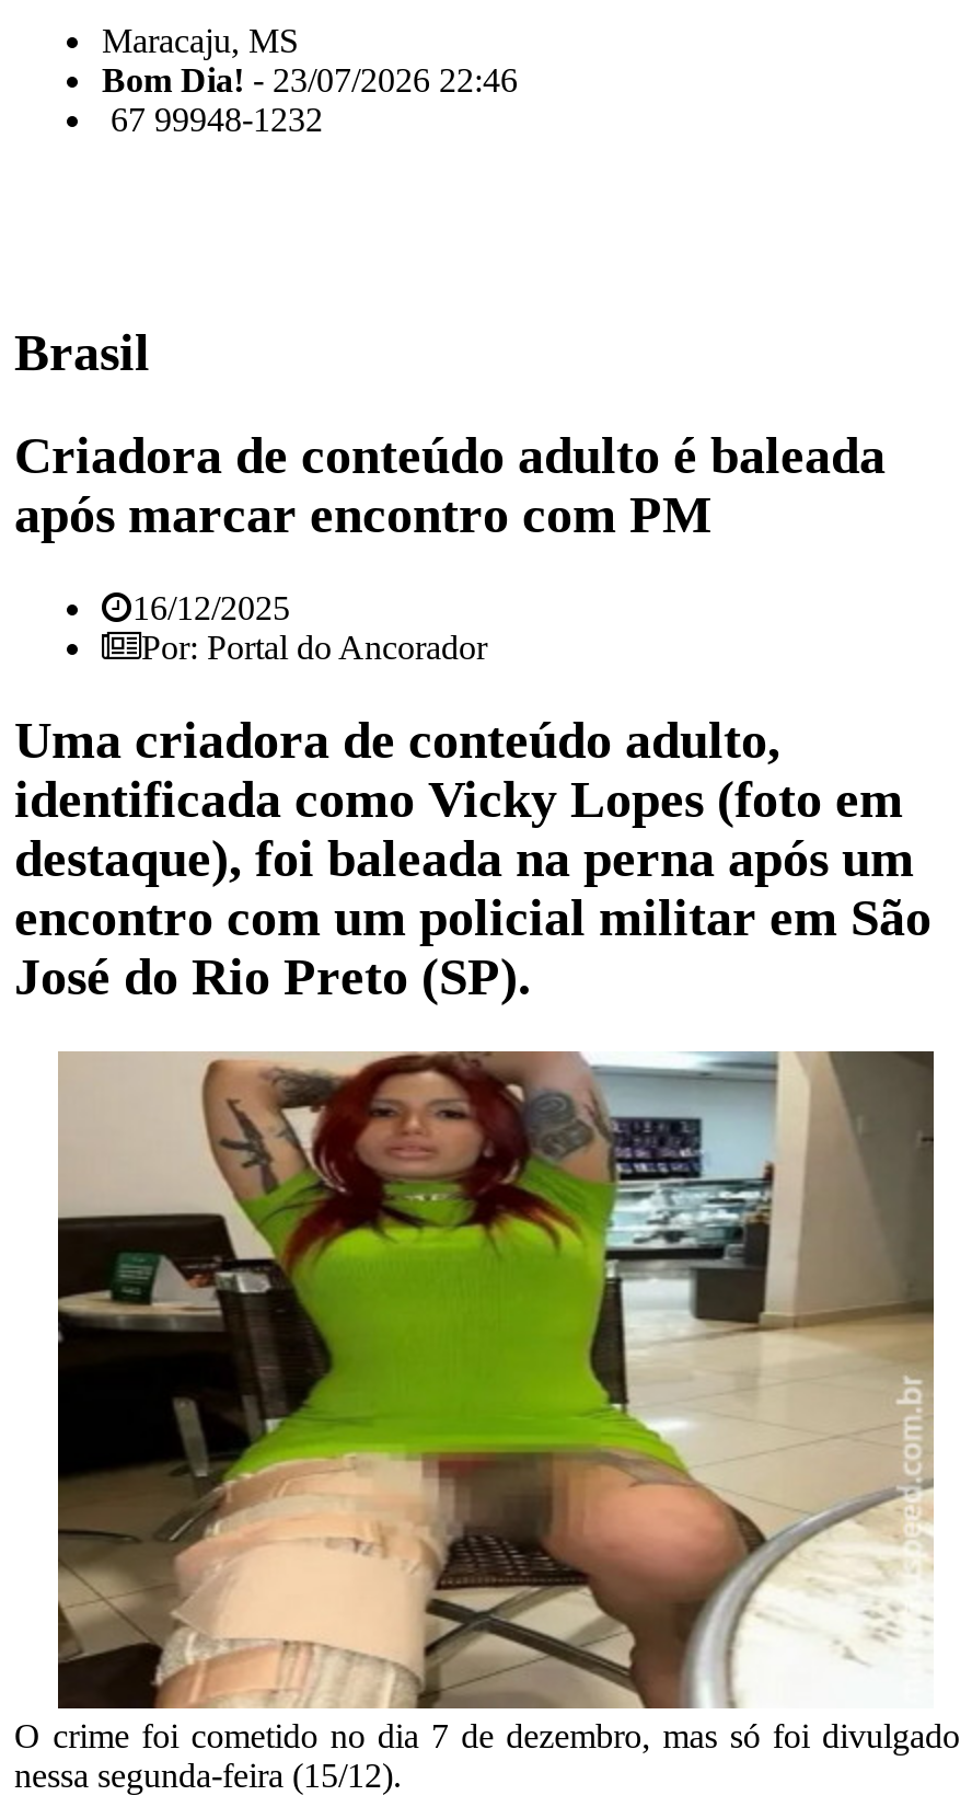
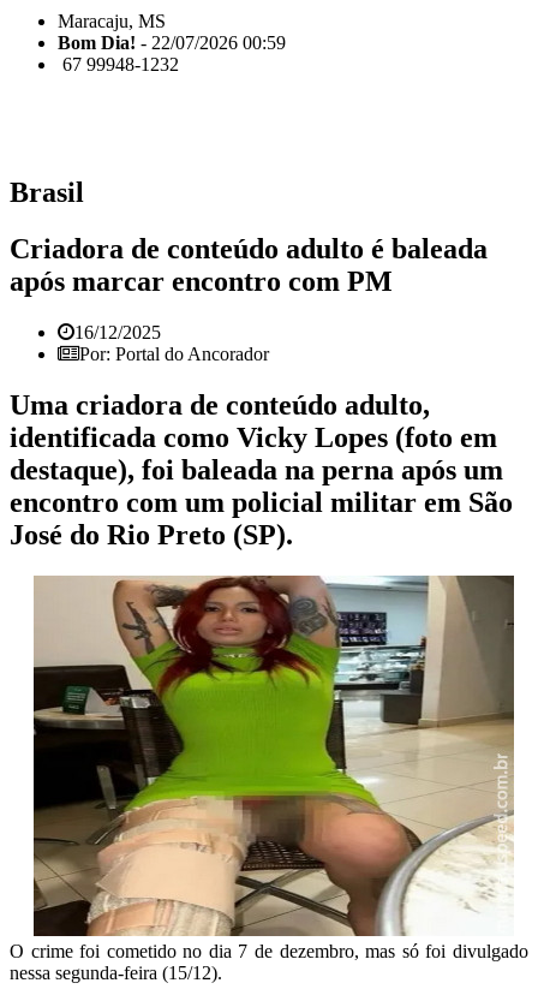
- Bom Dia! - 23/07/2026 22:46
+ Bom Dia! - 22/07/2026 00:59
